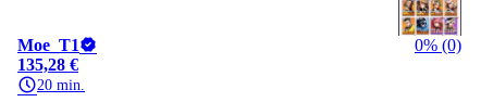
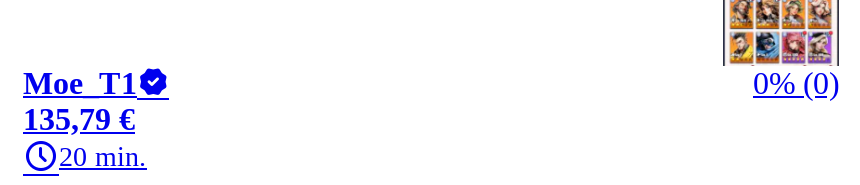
- 135,28 €
+ 135,79 €
